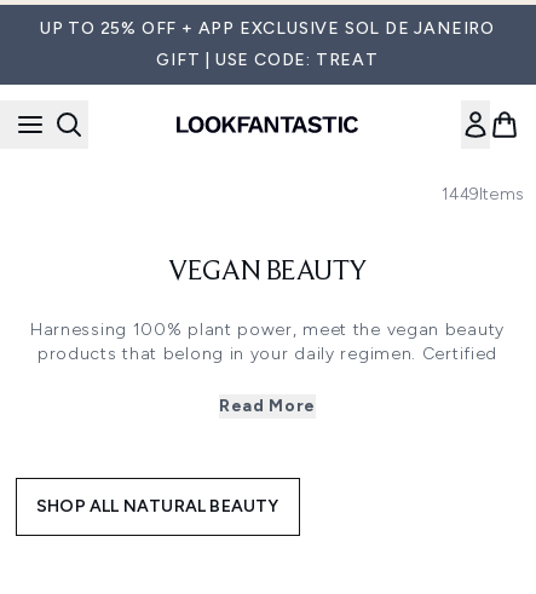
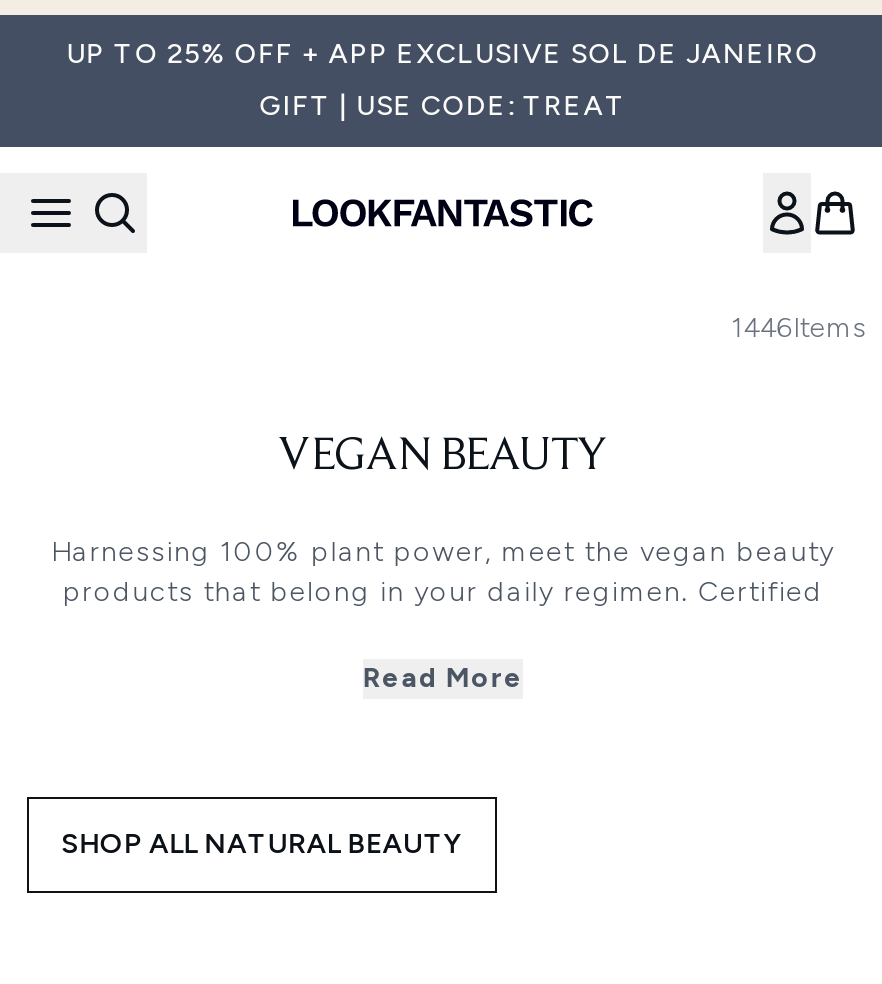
- 1449Items
+ 1446Items
